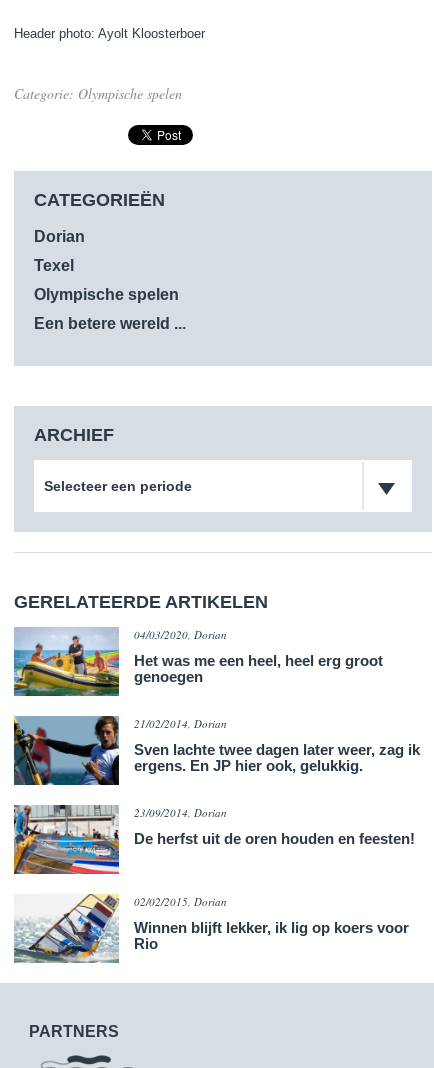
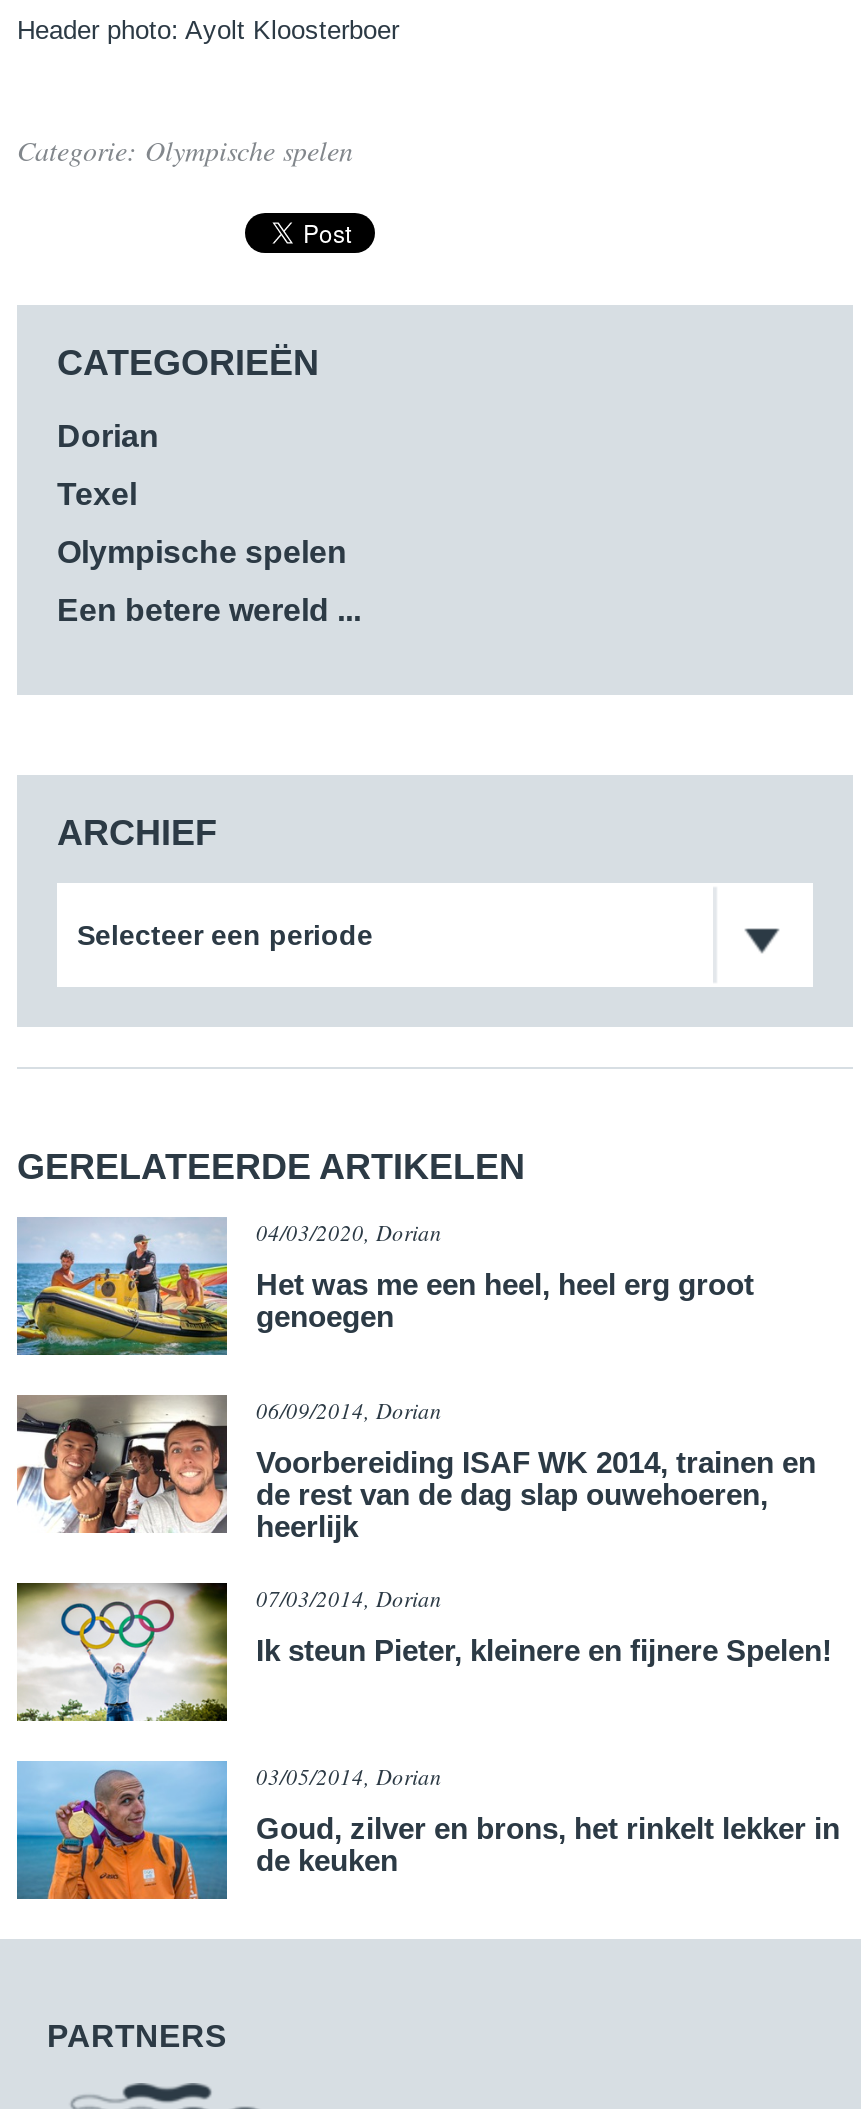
- [image]
- 21/02/2014, Dorian
+ [image]
+ 06/09/2014, Dorian

- Sven lachte twee dagen later weer, zag ik
- ergens. En JP hier ook, gelukkig.
+ Voorbereiding ISAF WK 2014, trainen en
+ de rest van de dag slap ouwehoeren,
+ heerlijk

- [image]
- 23/09/2014, Dorian
+ [image]
+ 07/03/2014, Dorian

- De herfst uit de oren houden en feesten!
+ Ik steun Pieter, kleinere en fijnere Spelen!

- [image]
- 02/02/2015, Dorian
+ [image]
+ 03/05/2014, Dorian

- Winnen blijft lekker, ik lig op koers voor
- Rio
+ Goud, zilver en brons, het rinkelt lekker in
+ de keuken
